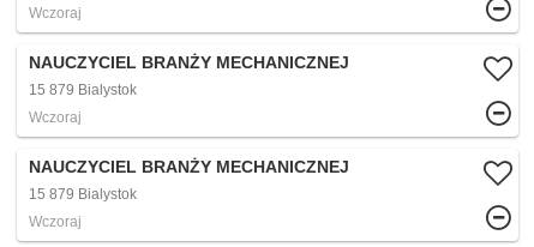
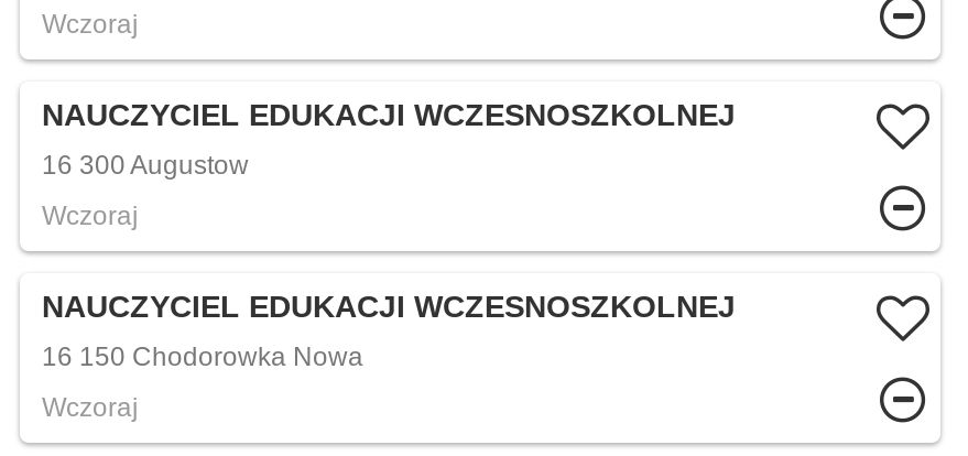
- NAUCZYCIEL BRANŻY MECHANICZNEJ
+ NAUCZYCIEL EDUKACJI WCZESNOSZKOLNEJ

- 15 879 Bialystok
+ 16 300 Augustow

- NAUCZYCIEL BRANŻY MECHANICZNEJ
+ NAUCZYCIEL EDUKACJI WCZESNOSZKOLNEJ

- 15 879 Bialystok
+ 16 150 Chodorowka Nowa
